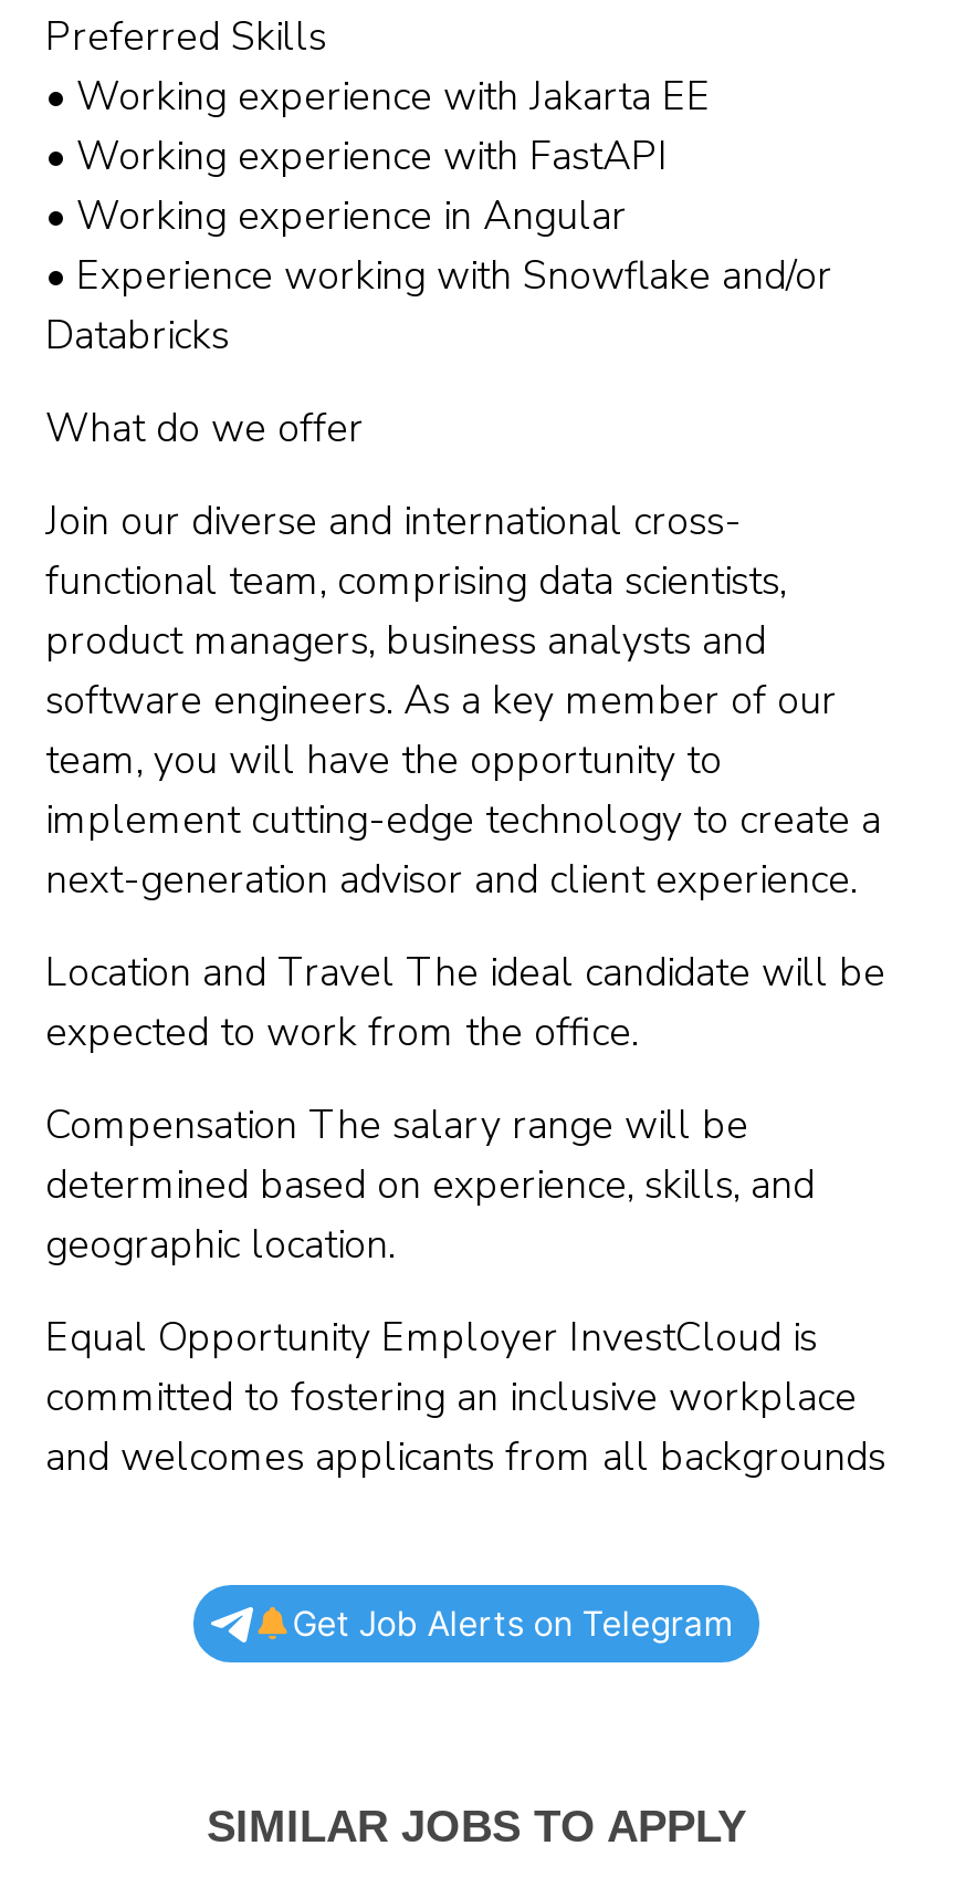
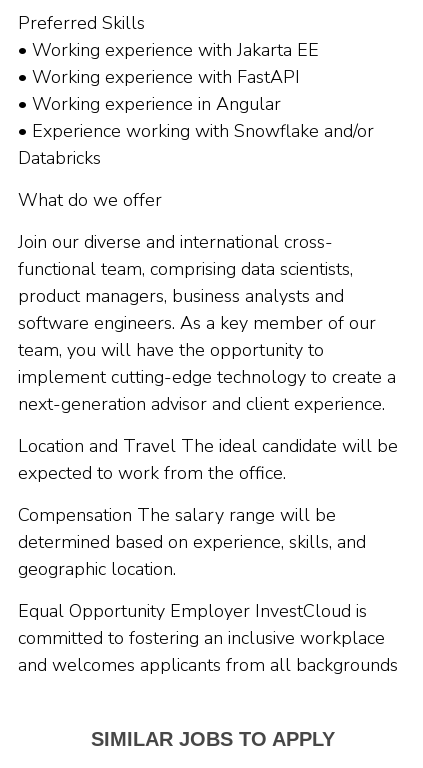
- Get Job Alerts on Telegram
